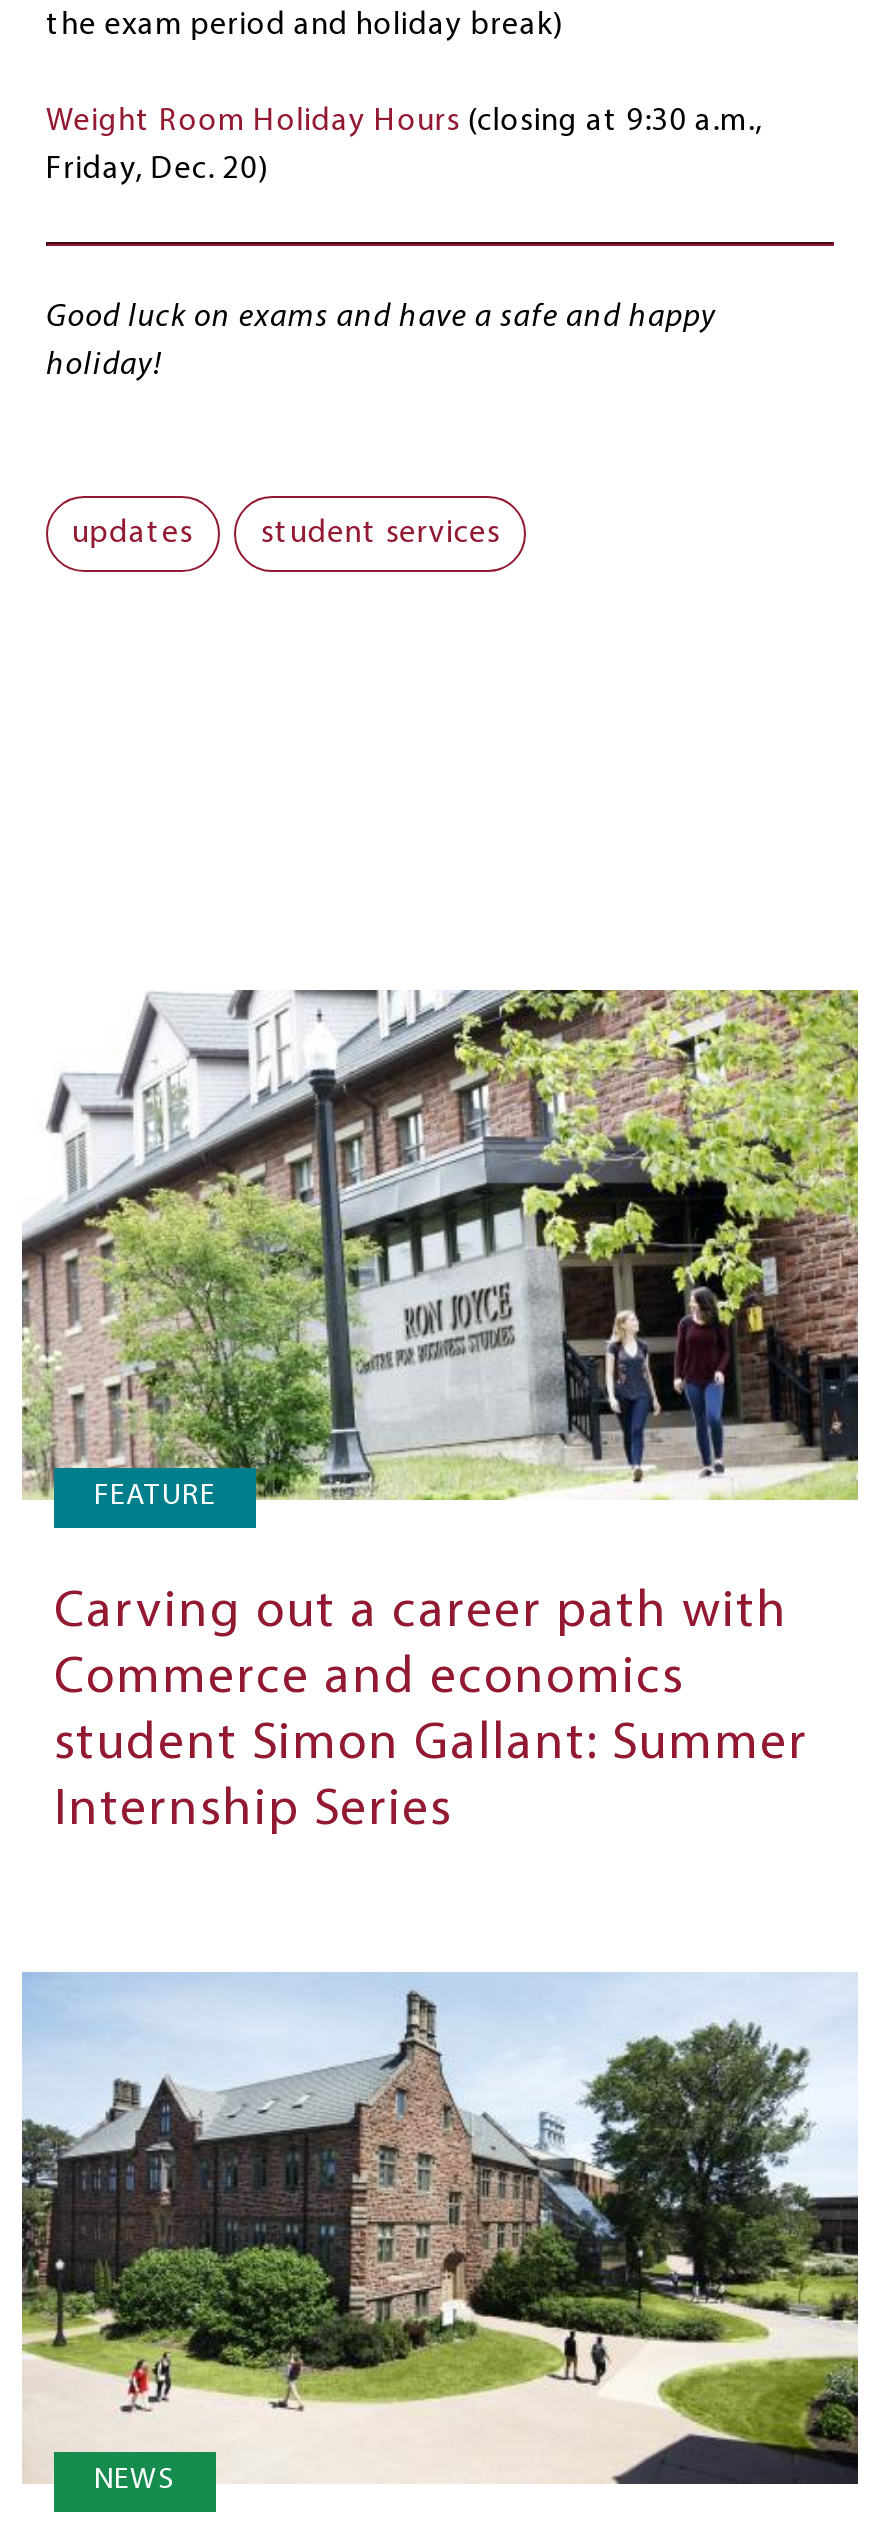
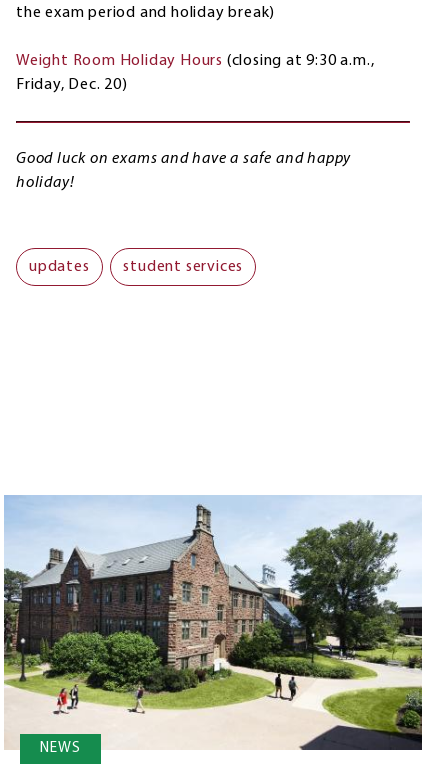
- [image]
- FEATURE
- Carving out a career path with
- Commerce and economics
- student Simon Gallant: Summer
- Internship Series
